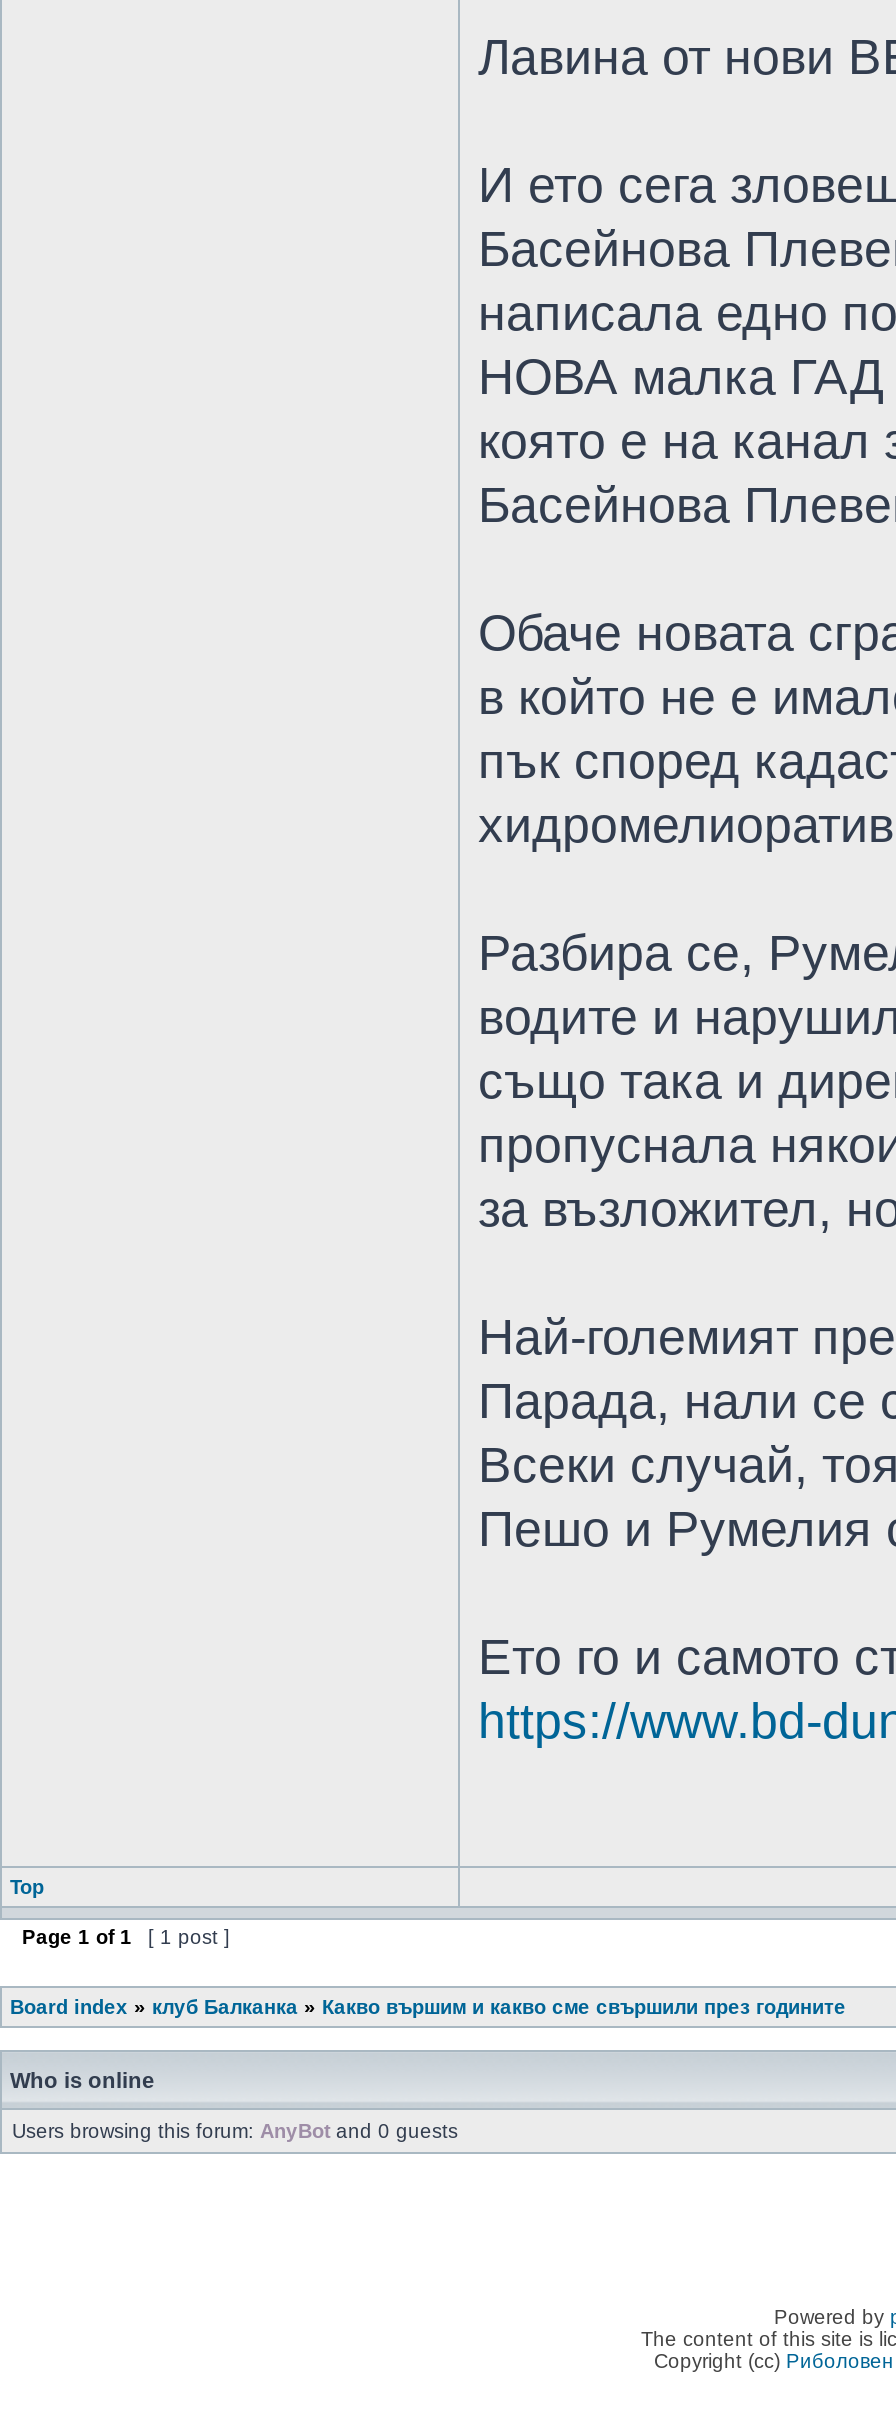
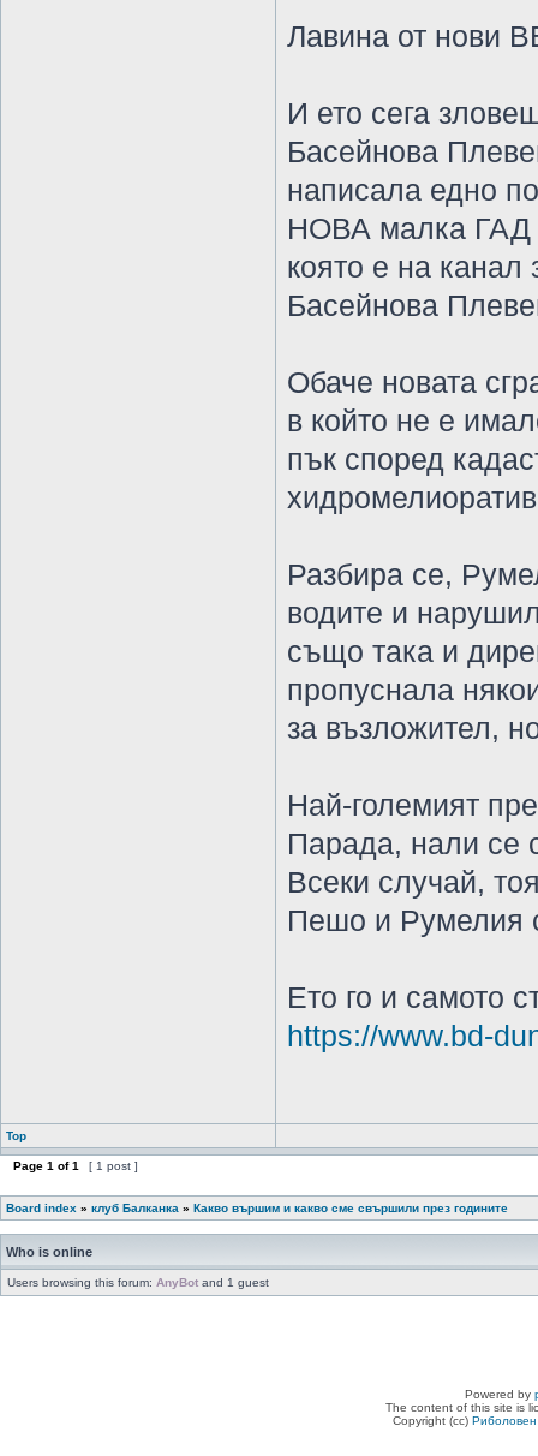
- Users browsing this forum: AnyBot and 0 guests
+ Users browsing this forum: AnyBot and 1 guest
